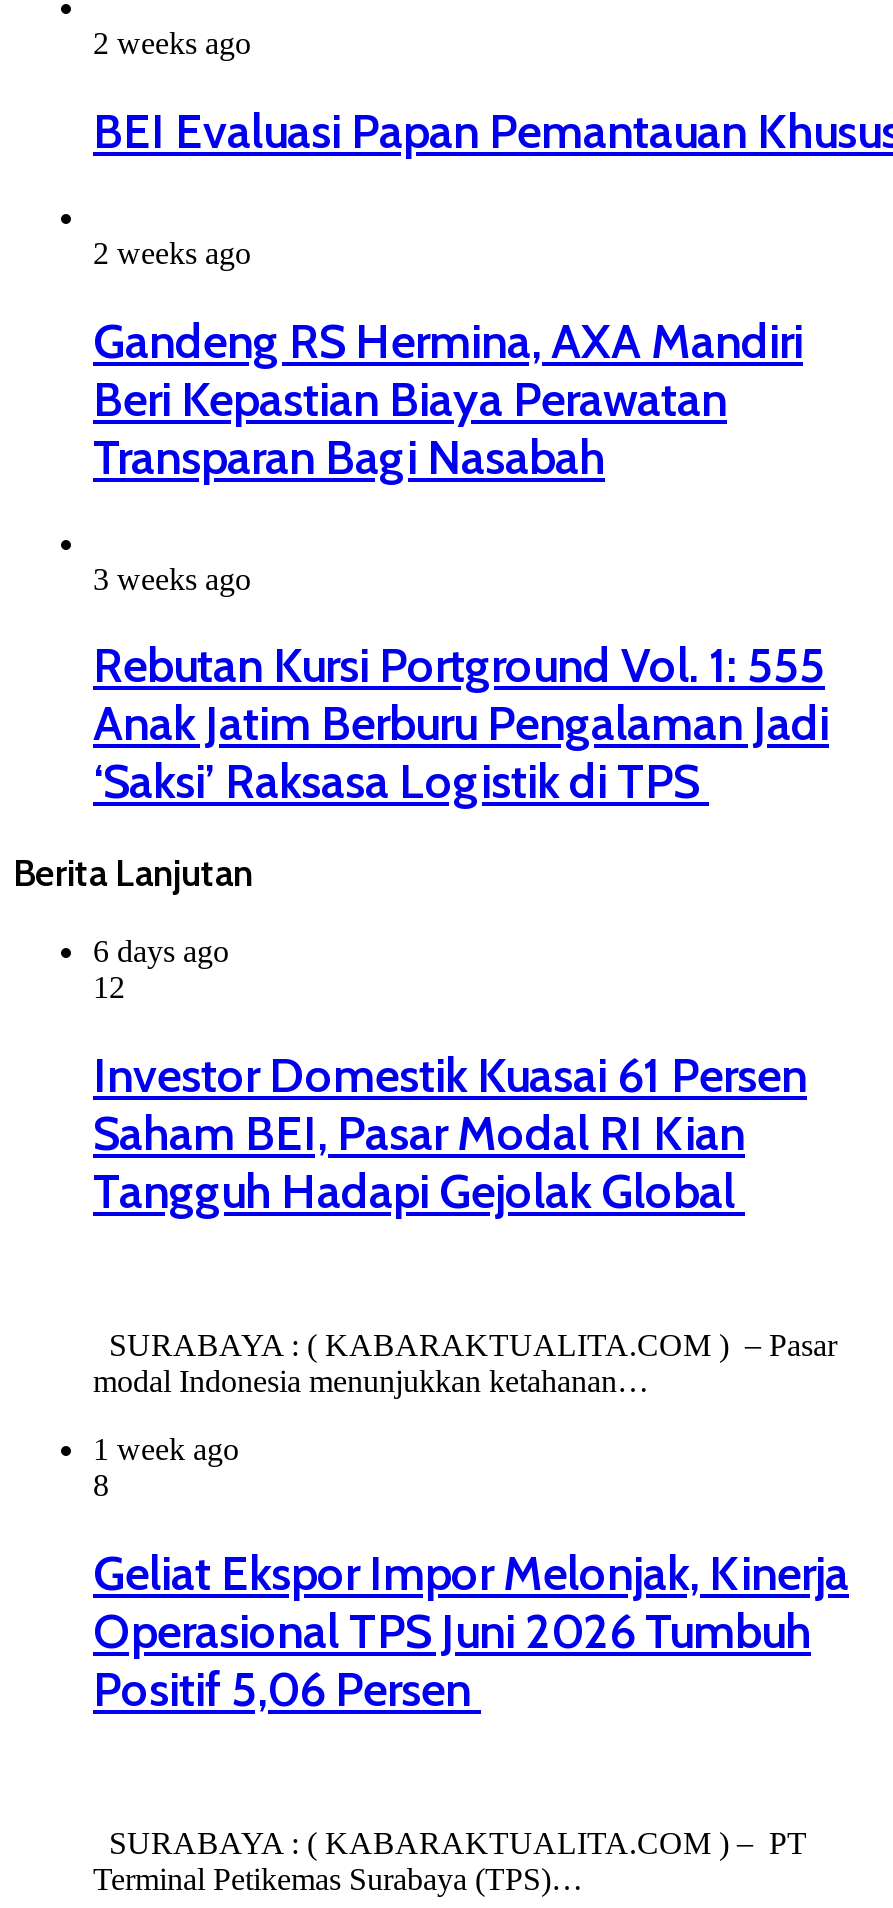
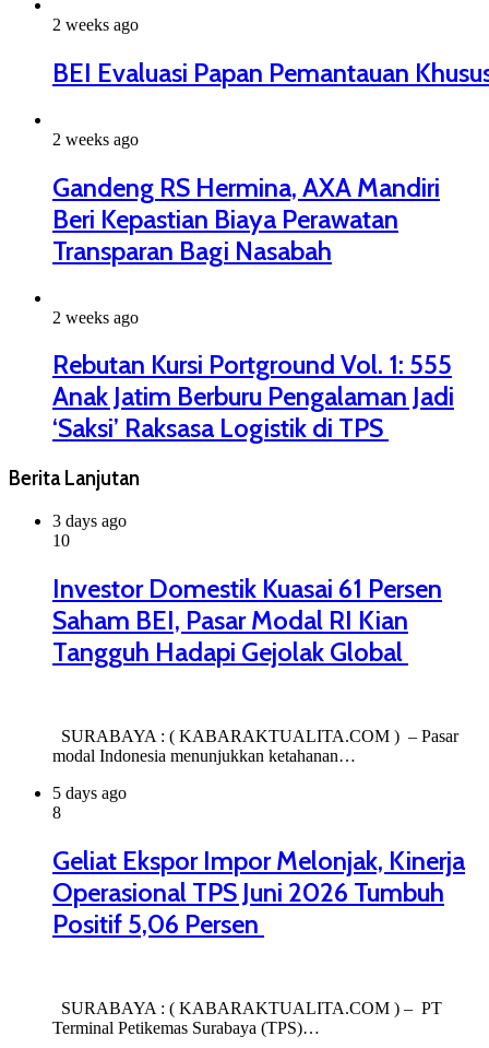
- 3 weeks ago
+ 2 weeks ago

- 6 days ago
+ 3 days ago

- 12
+ 10

- 1 week ago
+ 5 days ago
